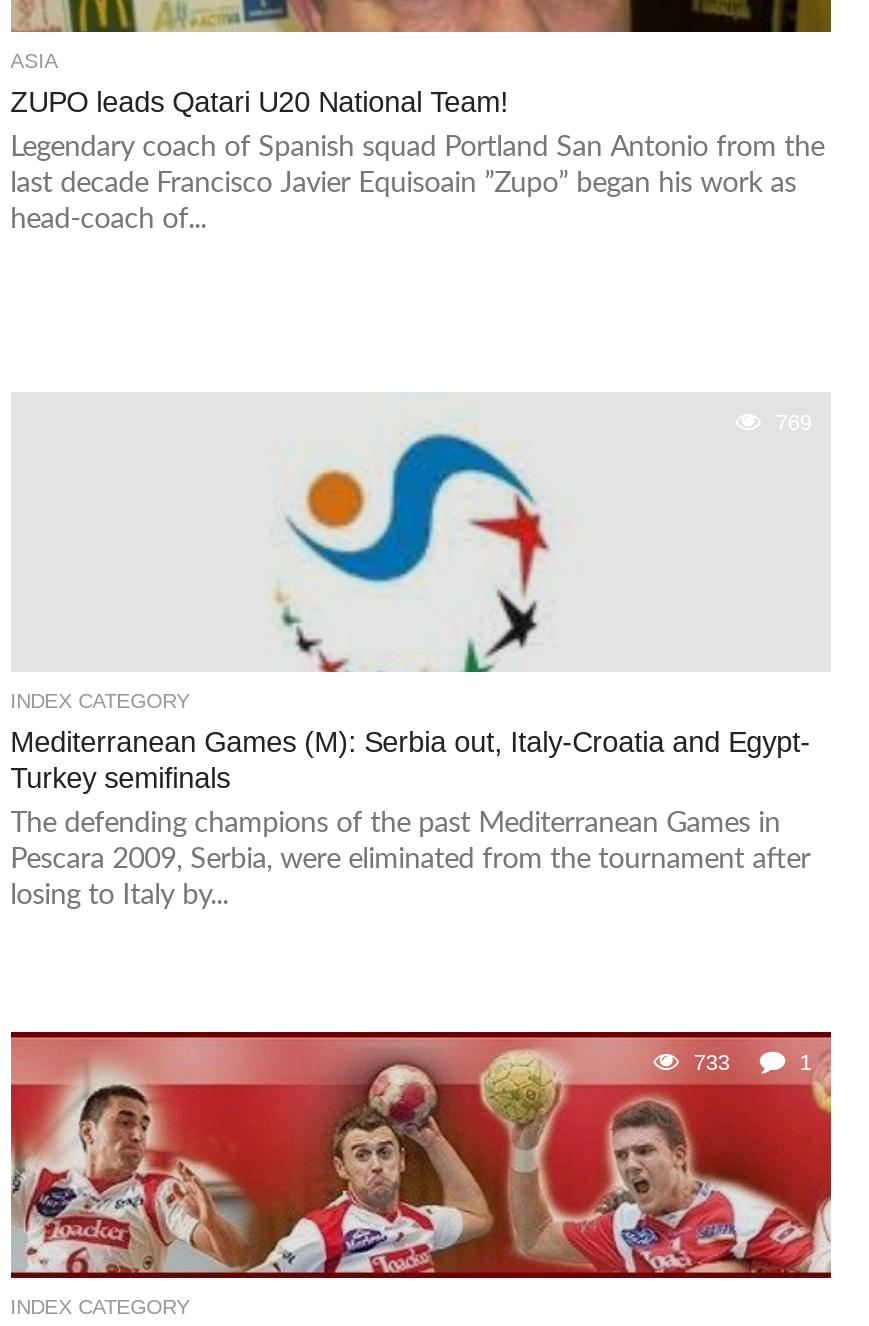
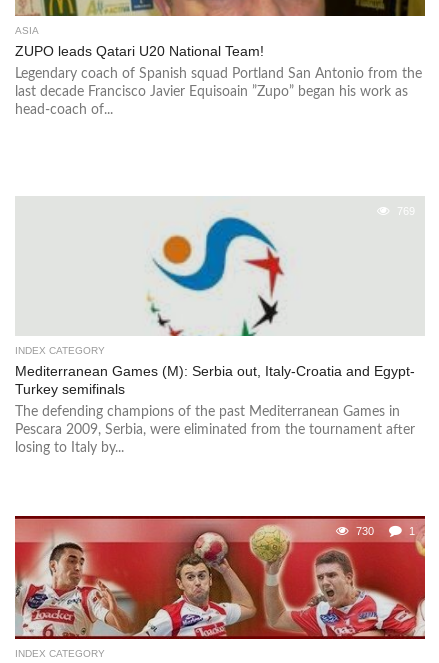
- 733
+ 730
